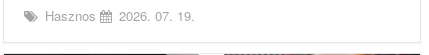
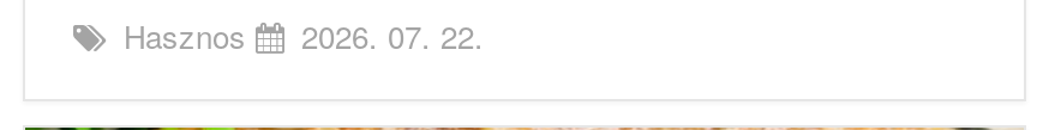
- Hasznos 2026. 07. 19.
+ Hasznos 2026. 07. 22.
